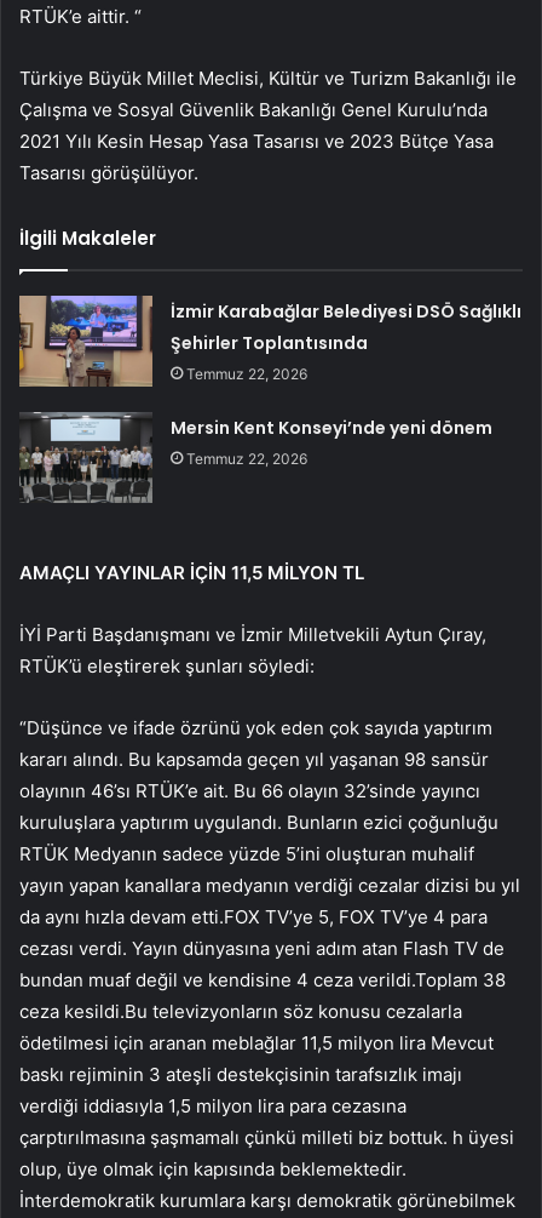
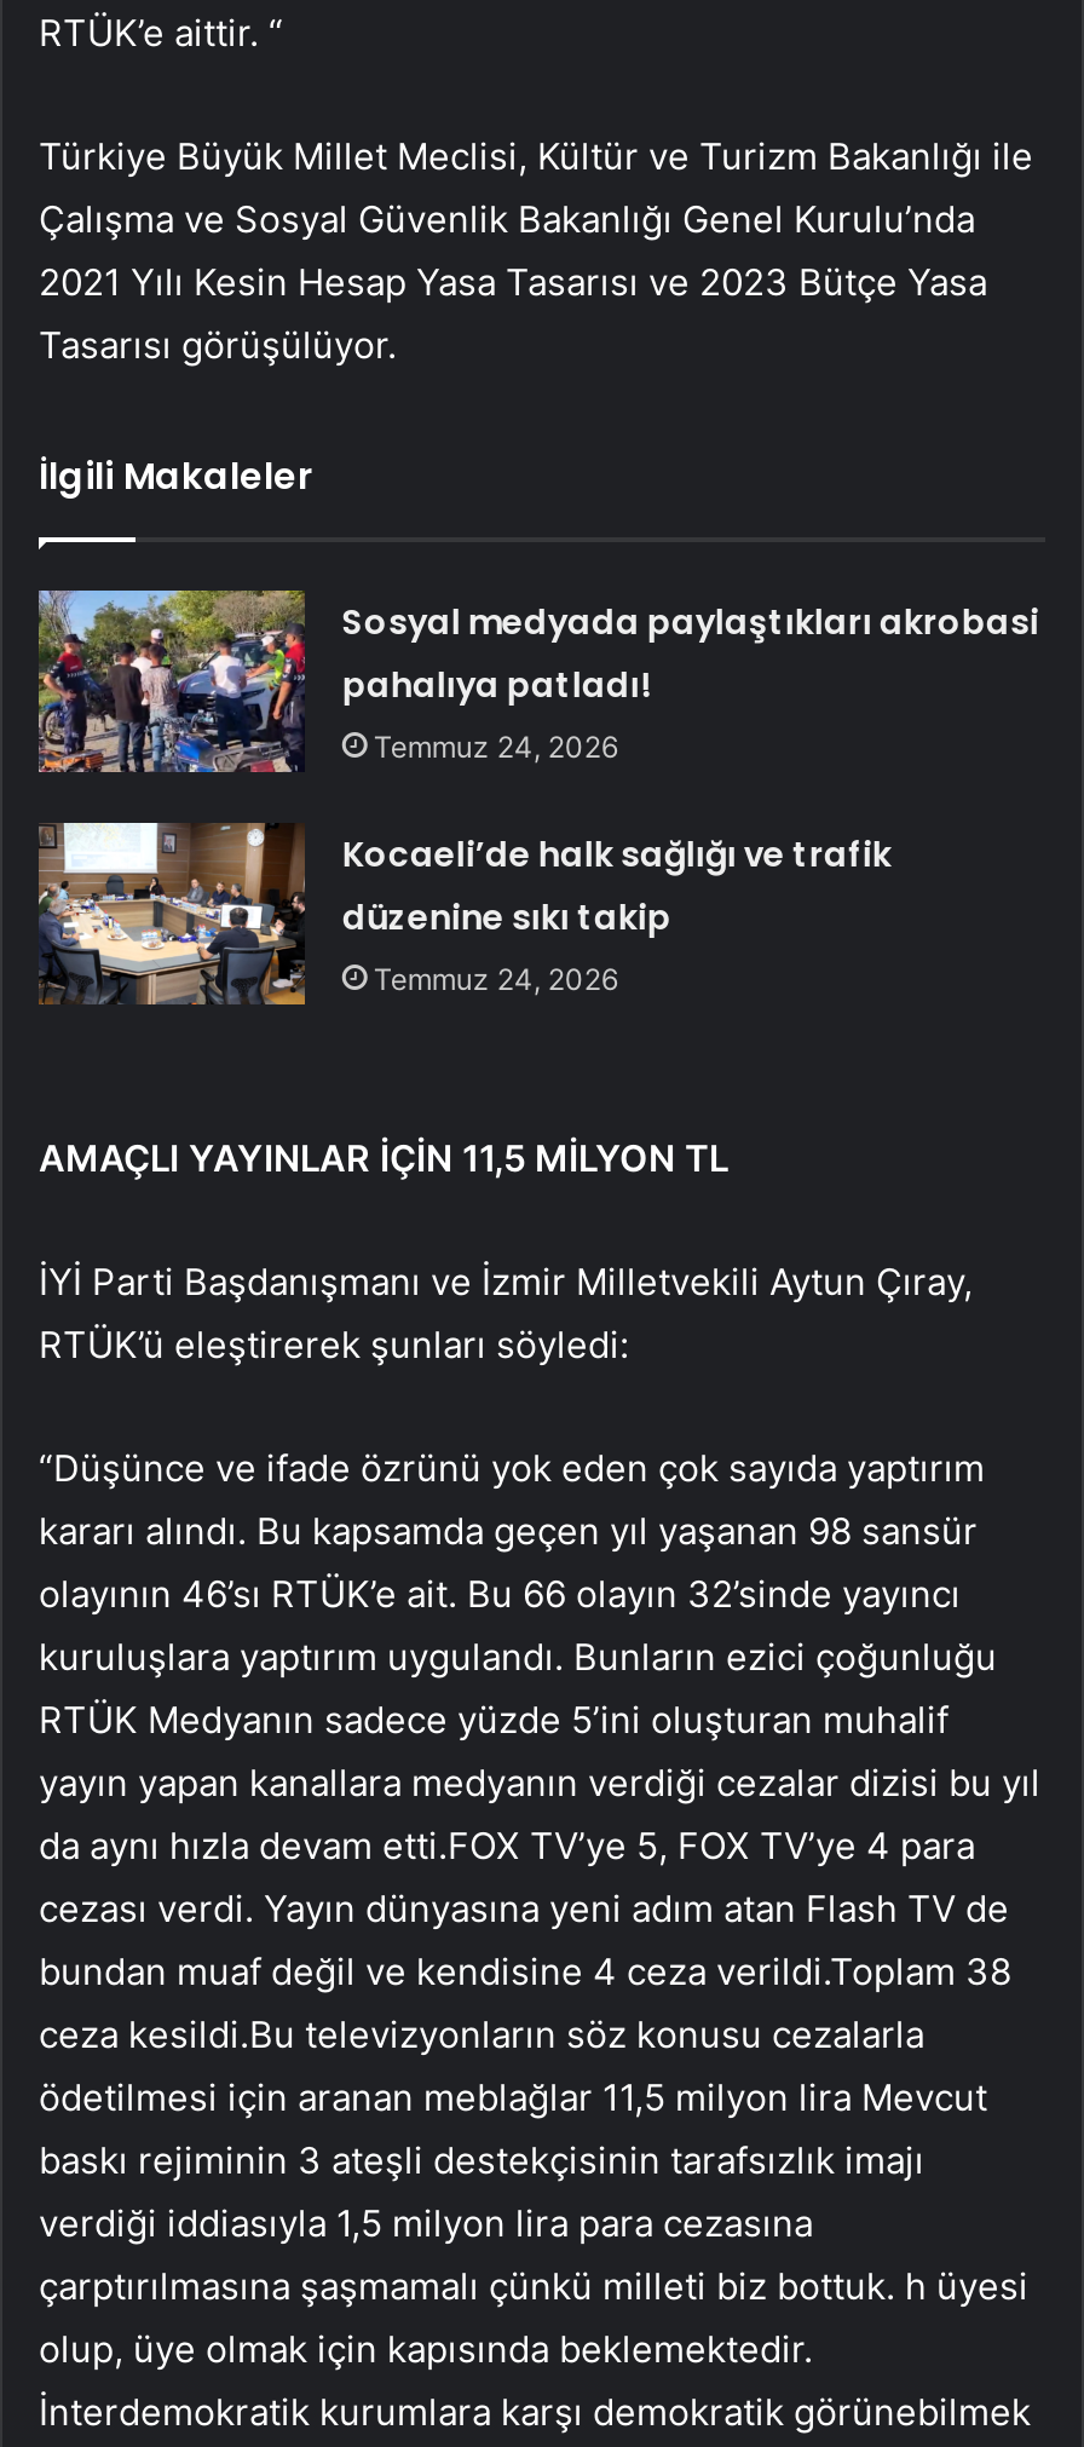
- [image]
- İzmir Karabağlar Belediyesi DSÖ Sağlıklı
- Şehirler Toplantısında
- Temmuz 22, 2026
+ [image]
+ Sosyal medyada paylaştıkları akrobasi
+ pahalıya patladı!
+ Temmuz 24, 2026

- [image]
- Mersin Kent Konseyi’nde yeni dönem
- Temmuz 22, 2026
+ [image]
+ Kocaeli’de halk sağlığı ve trafik
+ düzenine sıkı takip
+ Temmuz 24, 2026
